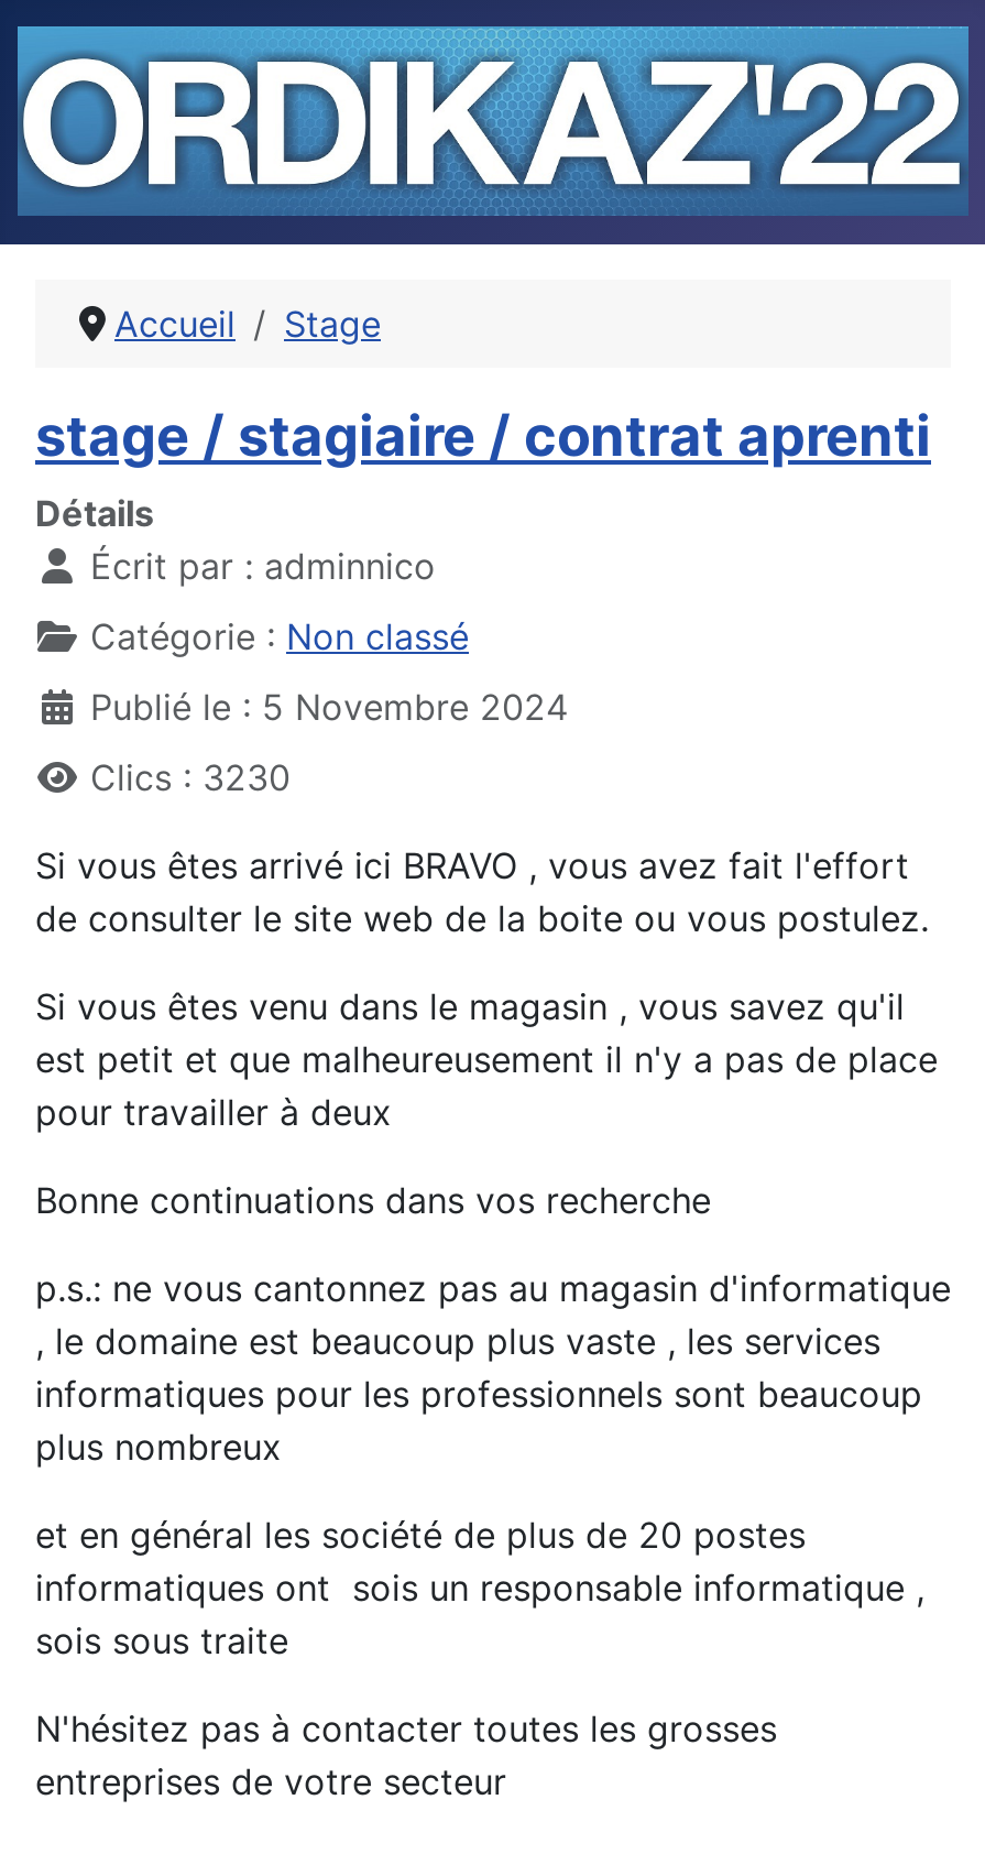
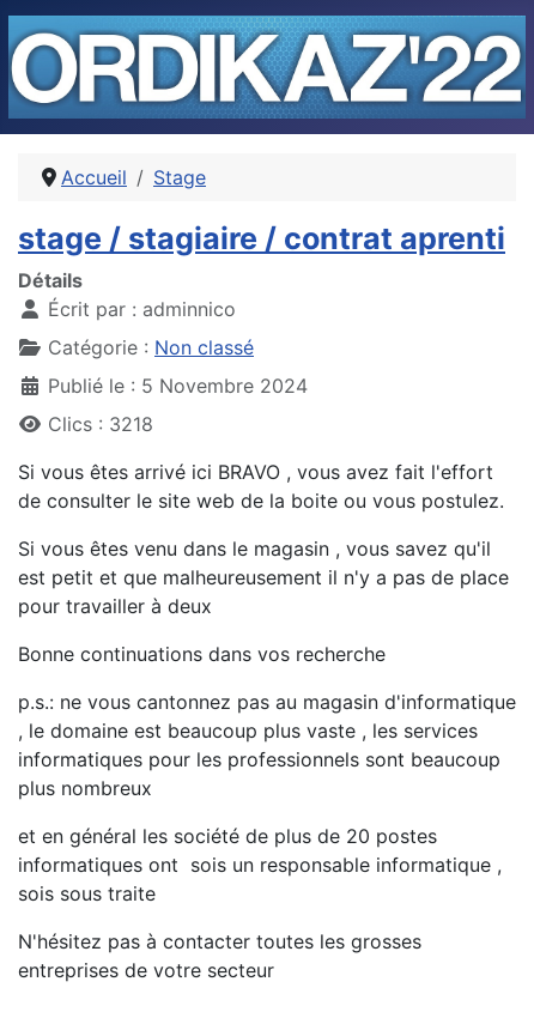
- Clics : 3230
+ Clics : 3218
